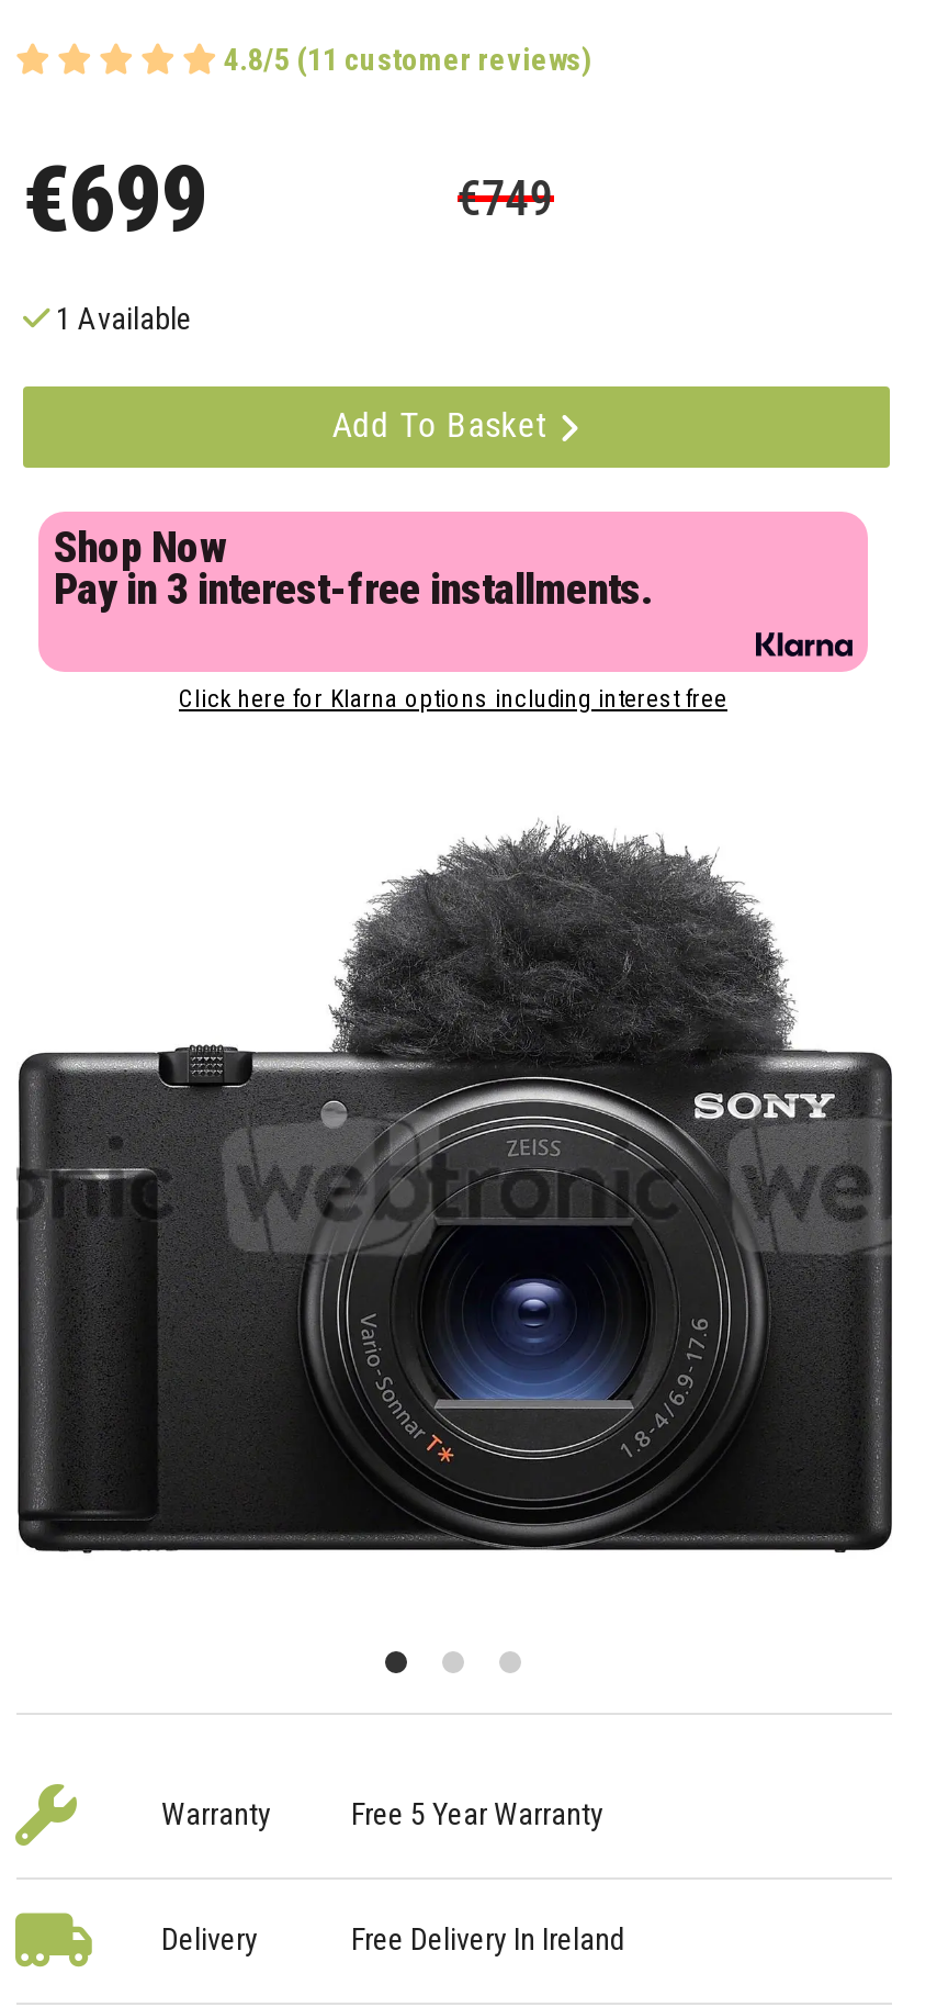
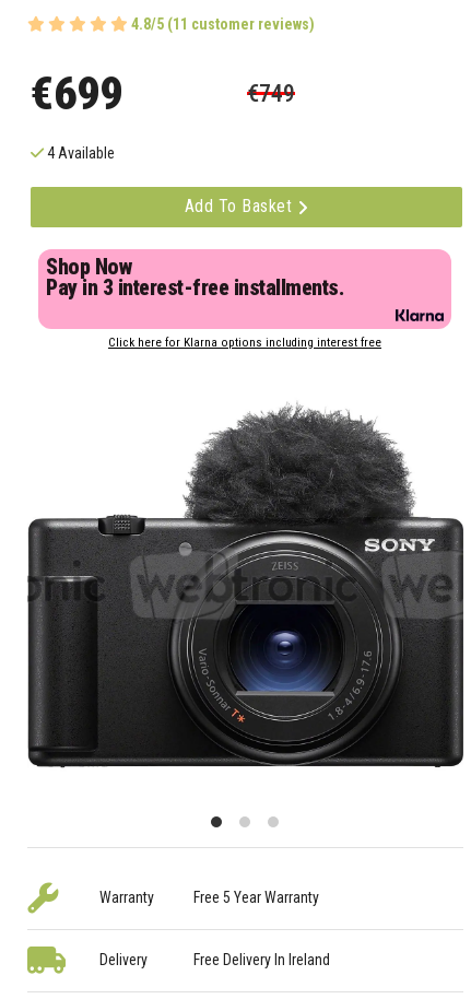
- 1 Available
+ 4 Available
